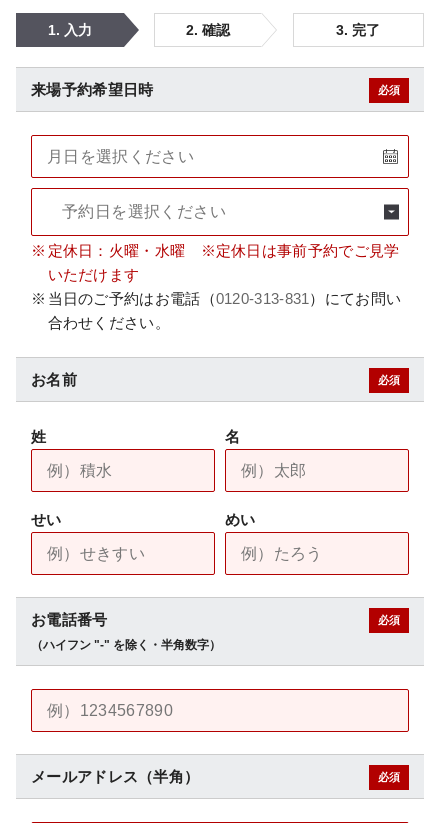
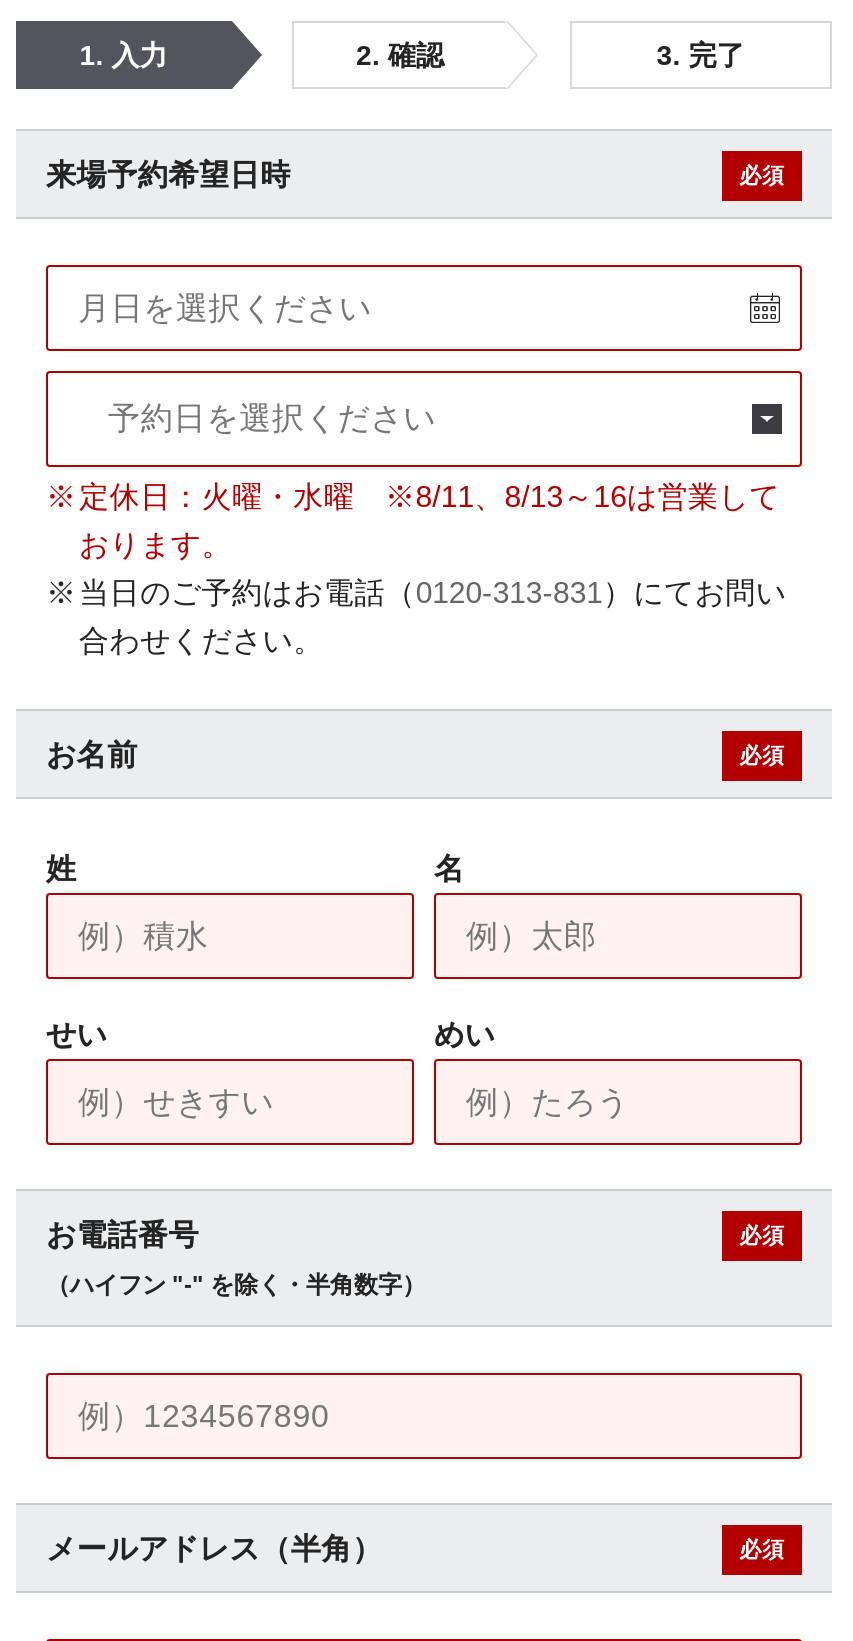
- 定休日：火曜・水曜 ※定休日は事前予約でご見学
- いただけます
+ 定休日：火曜・水曜 ※8/11、8/13～16は営業して
+ おります。
